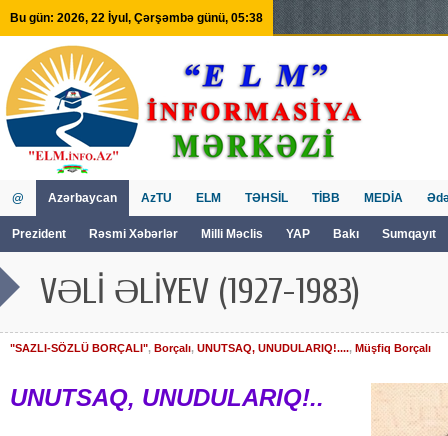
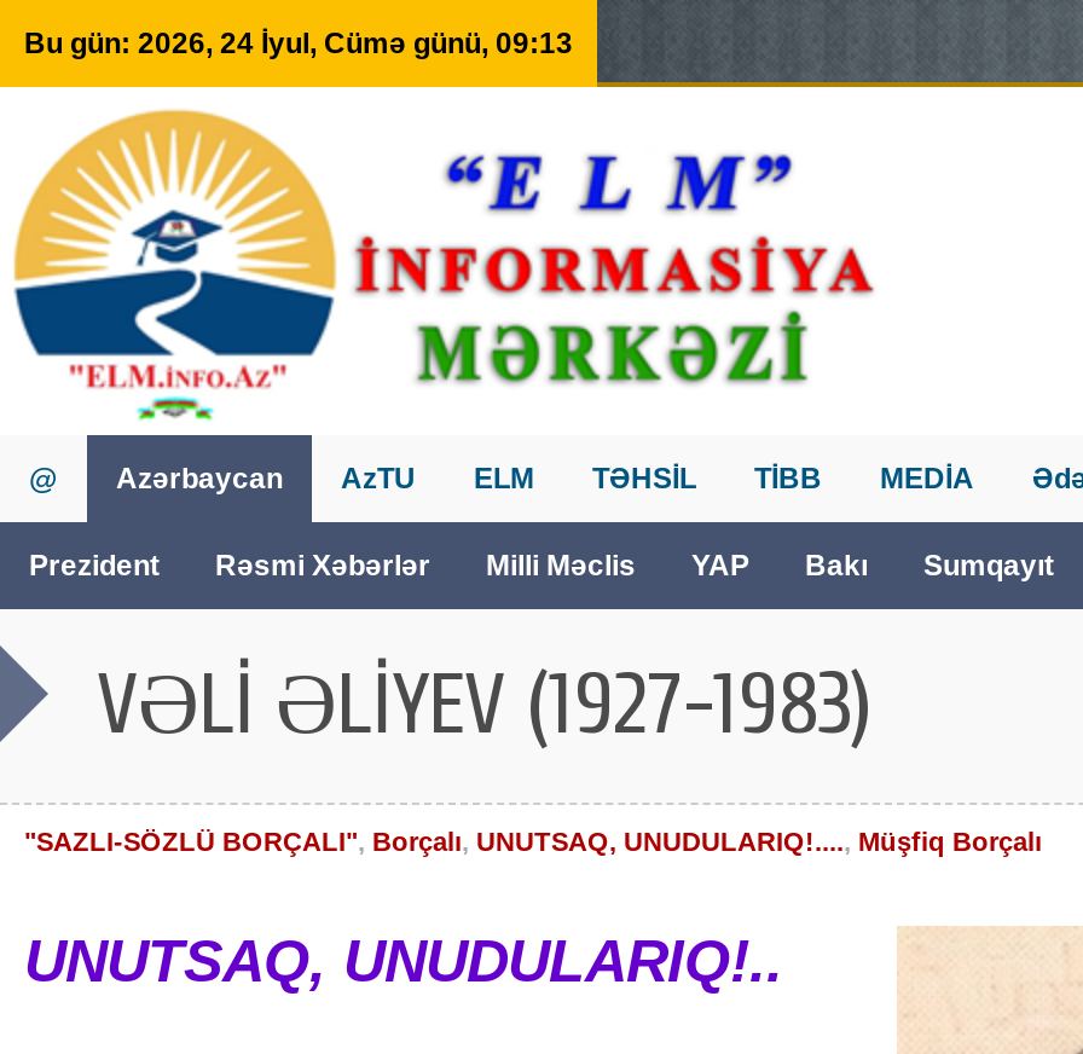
- Bu gün: 2026, 22 İyul, Çərşəmbə günü, 05:38
+ Bu gün: 2026, 24 İyul, Cümə günü, 09:13
